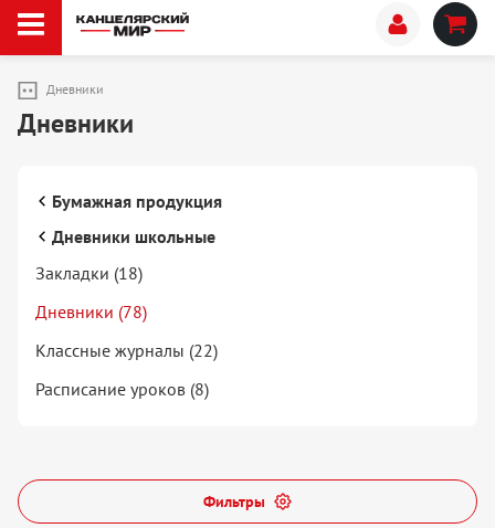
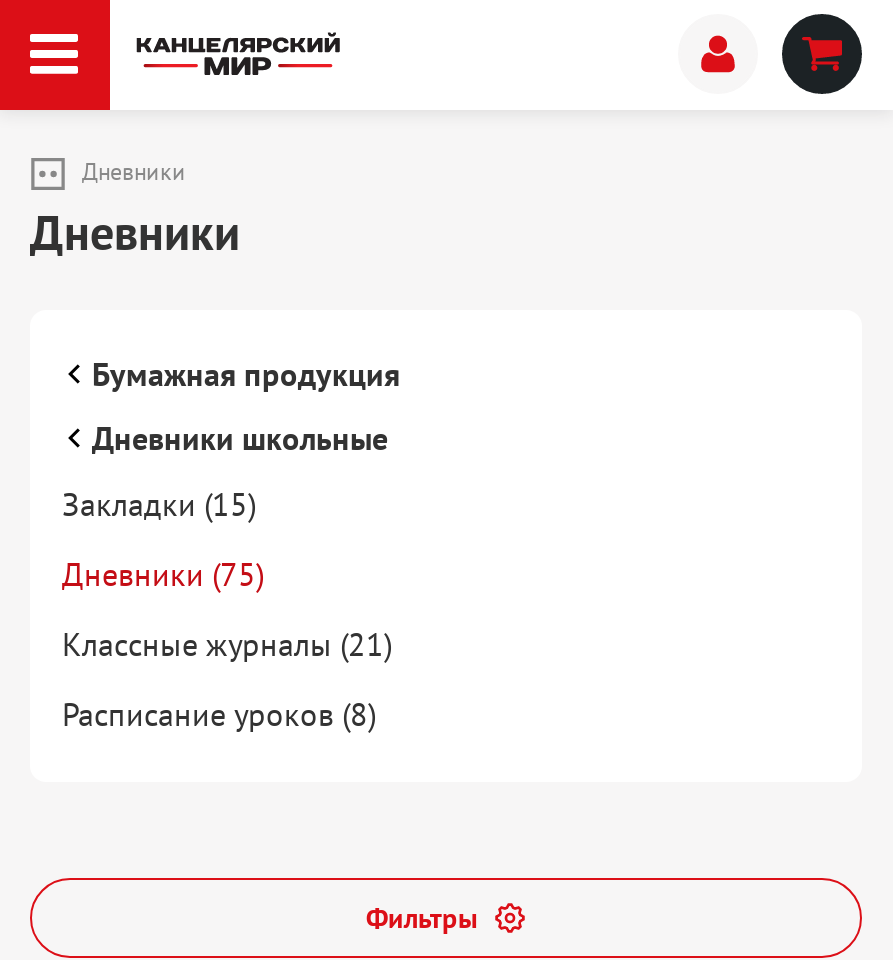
- Закладки (18)
+ Закладки (15)

- Дневники (78)
+ Дневники (75)

- Классные журналы (22)
+ Классные журналы (21)
